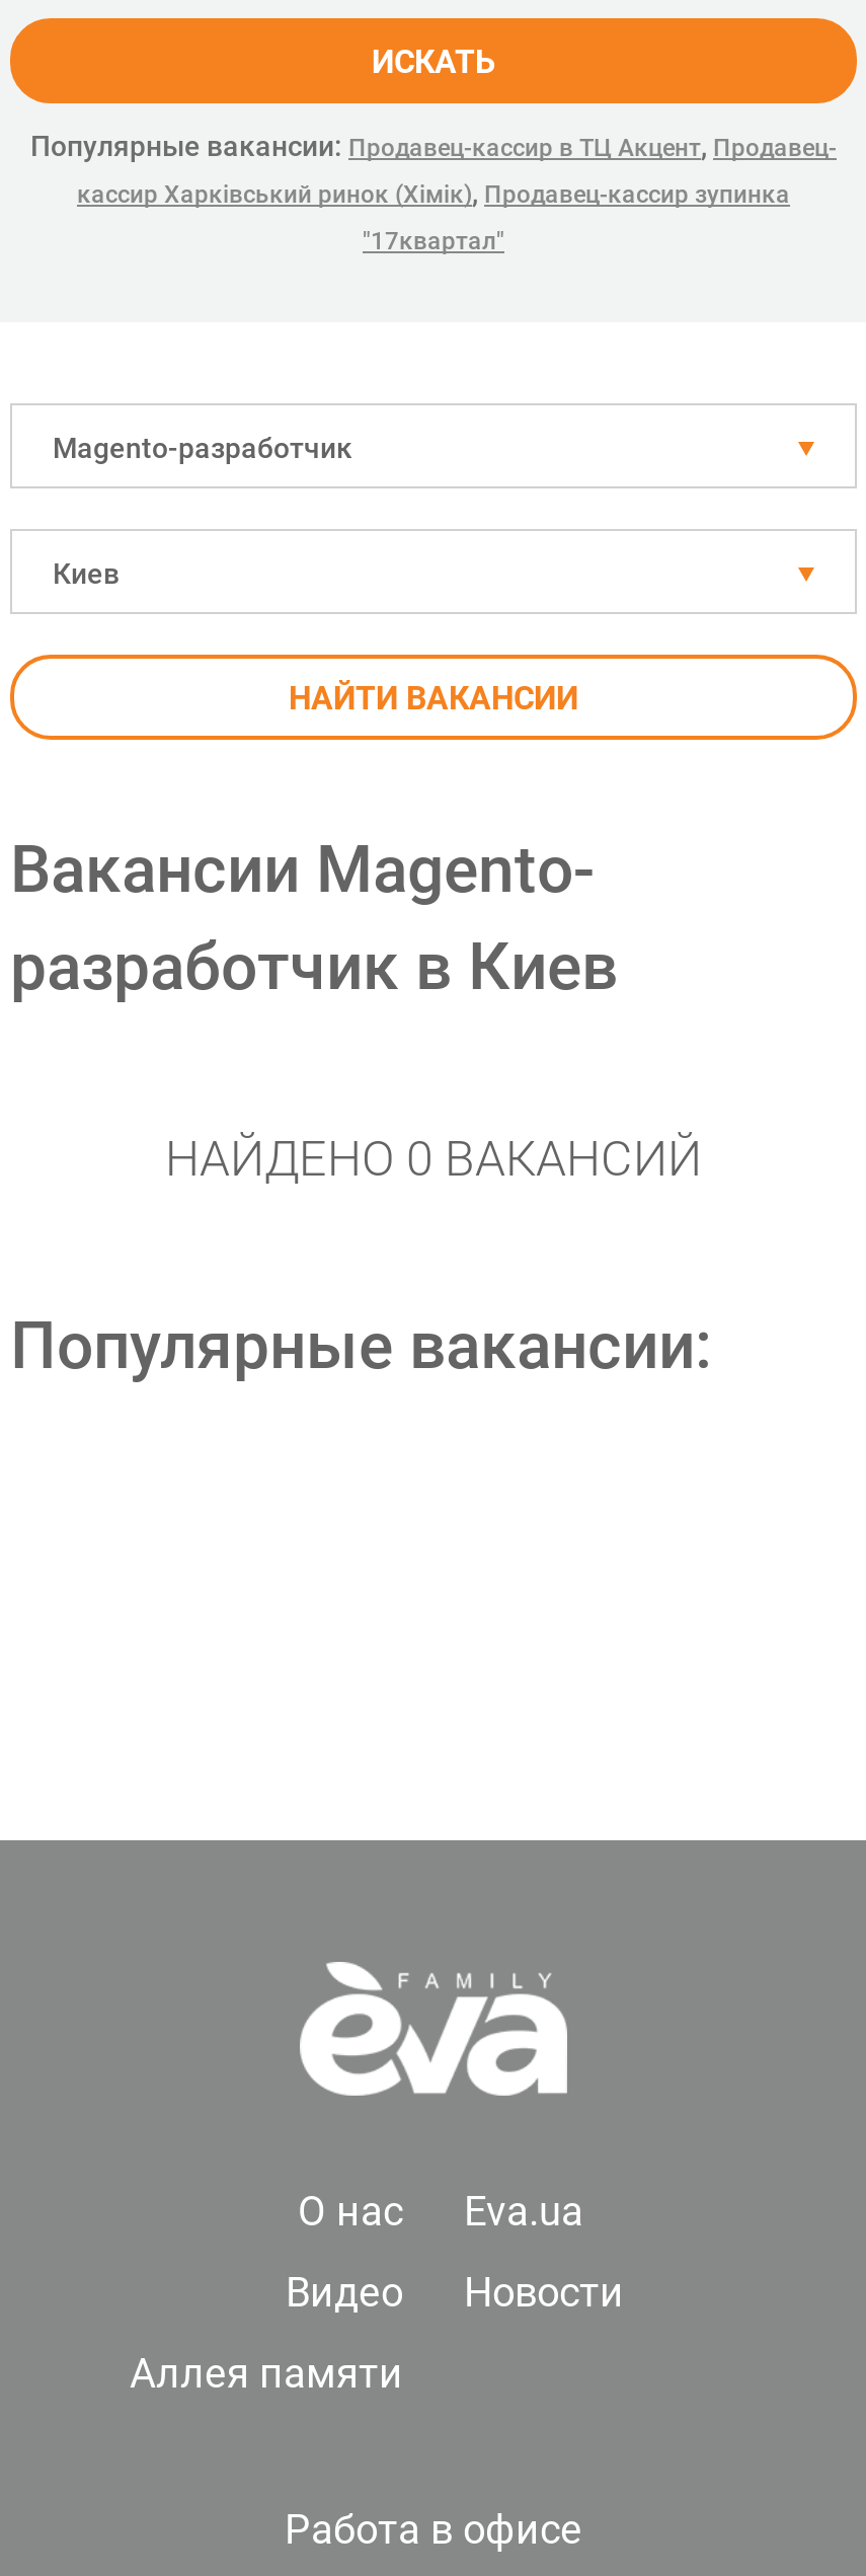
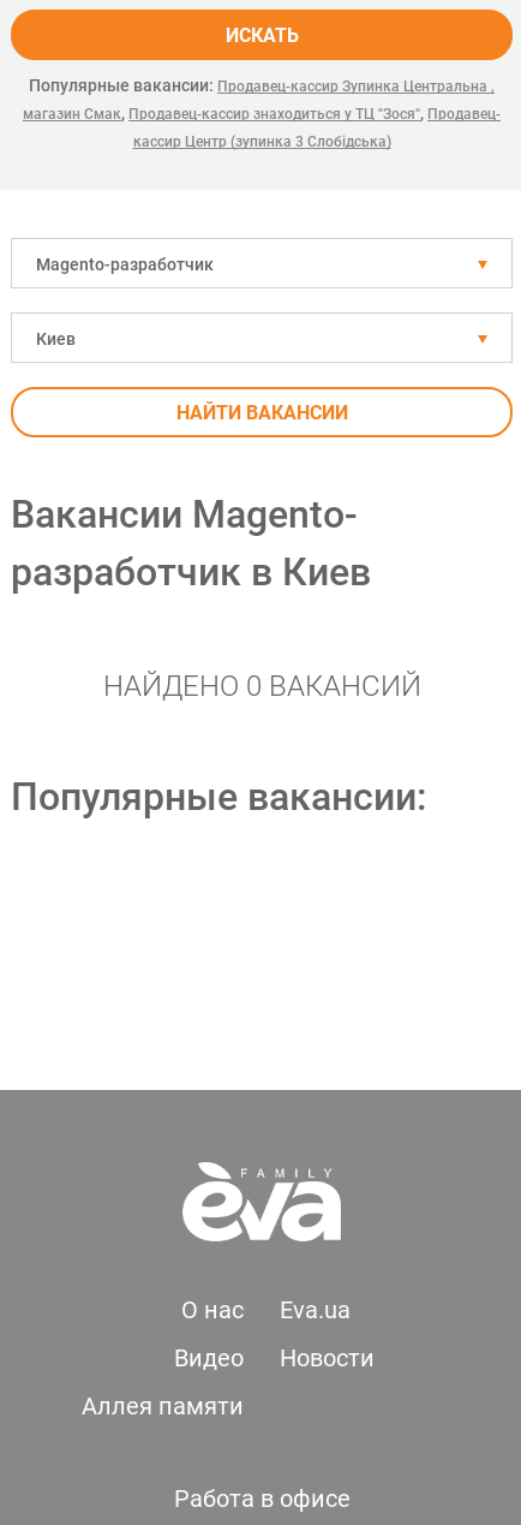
- Популярные вакансии: Продавец-кассир в ТЦ Акцент, Продавец-
- кассир Харківський ринок (Хімік), Продавец-кассир зупинка
+ Популярные вакансии: Продавец-кассир Зупинка Центральна ,
+ магазин Смак, Продавец-кассир знаходиться у ТЦ "Зося", Продавец-

- "17квартал"
+ кассир Центр (зупинка 3 Слобідська)
